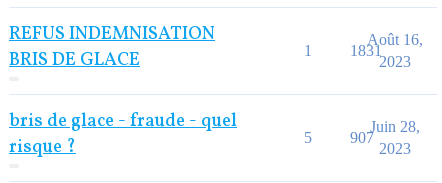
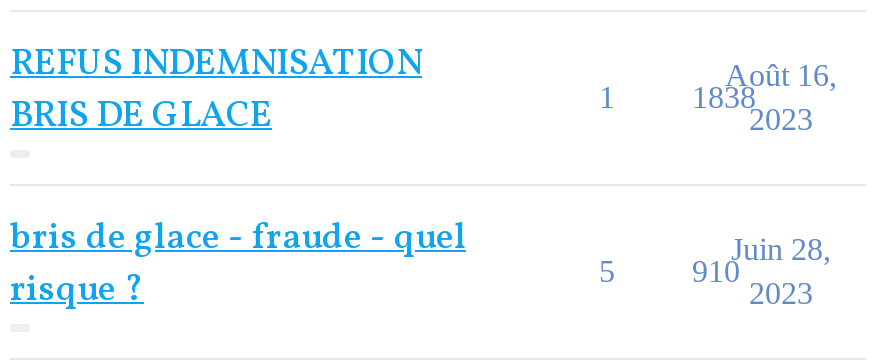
- 1831
+ 1838

- 907
+ 910
